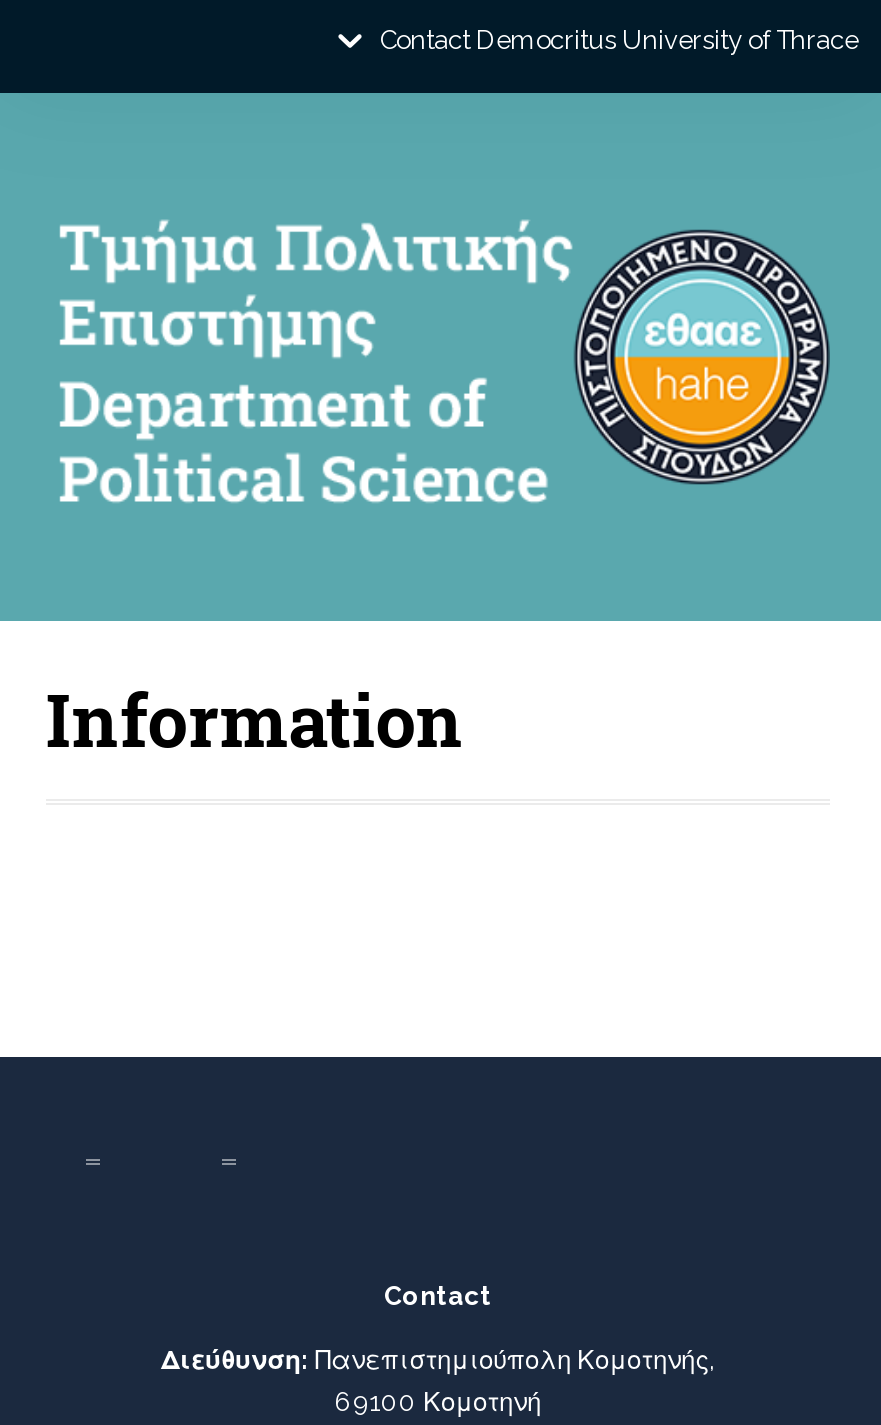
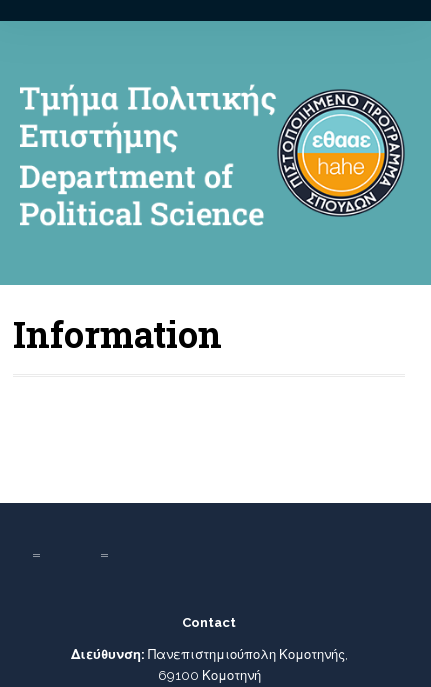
- Contact Democritus University of Thrace
